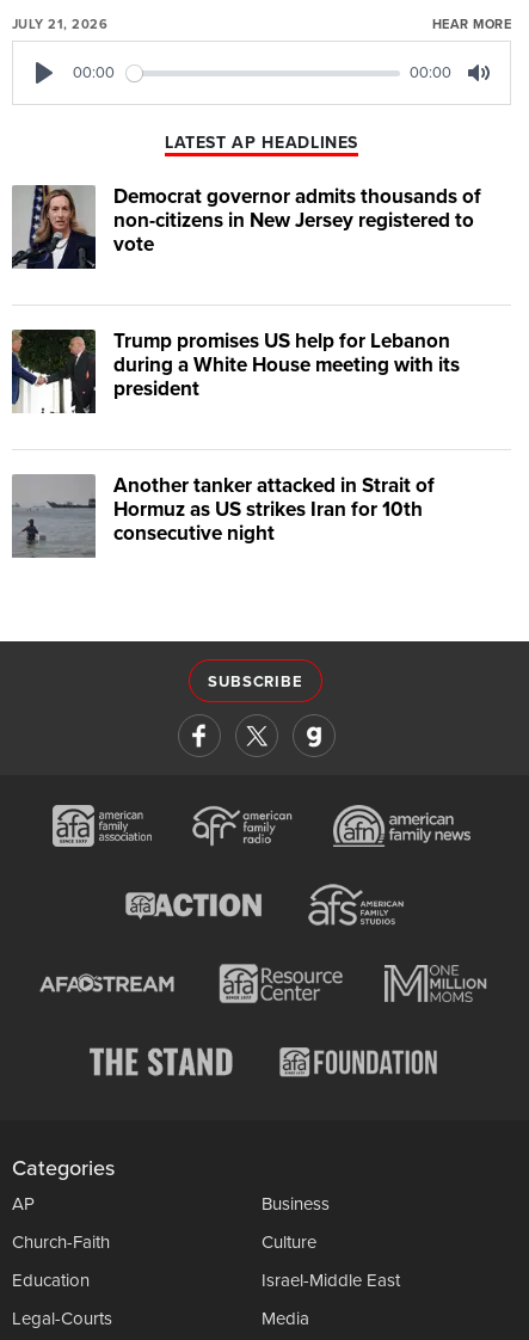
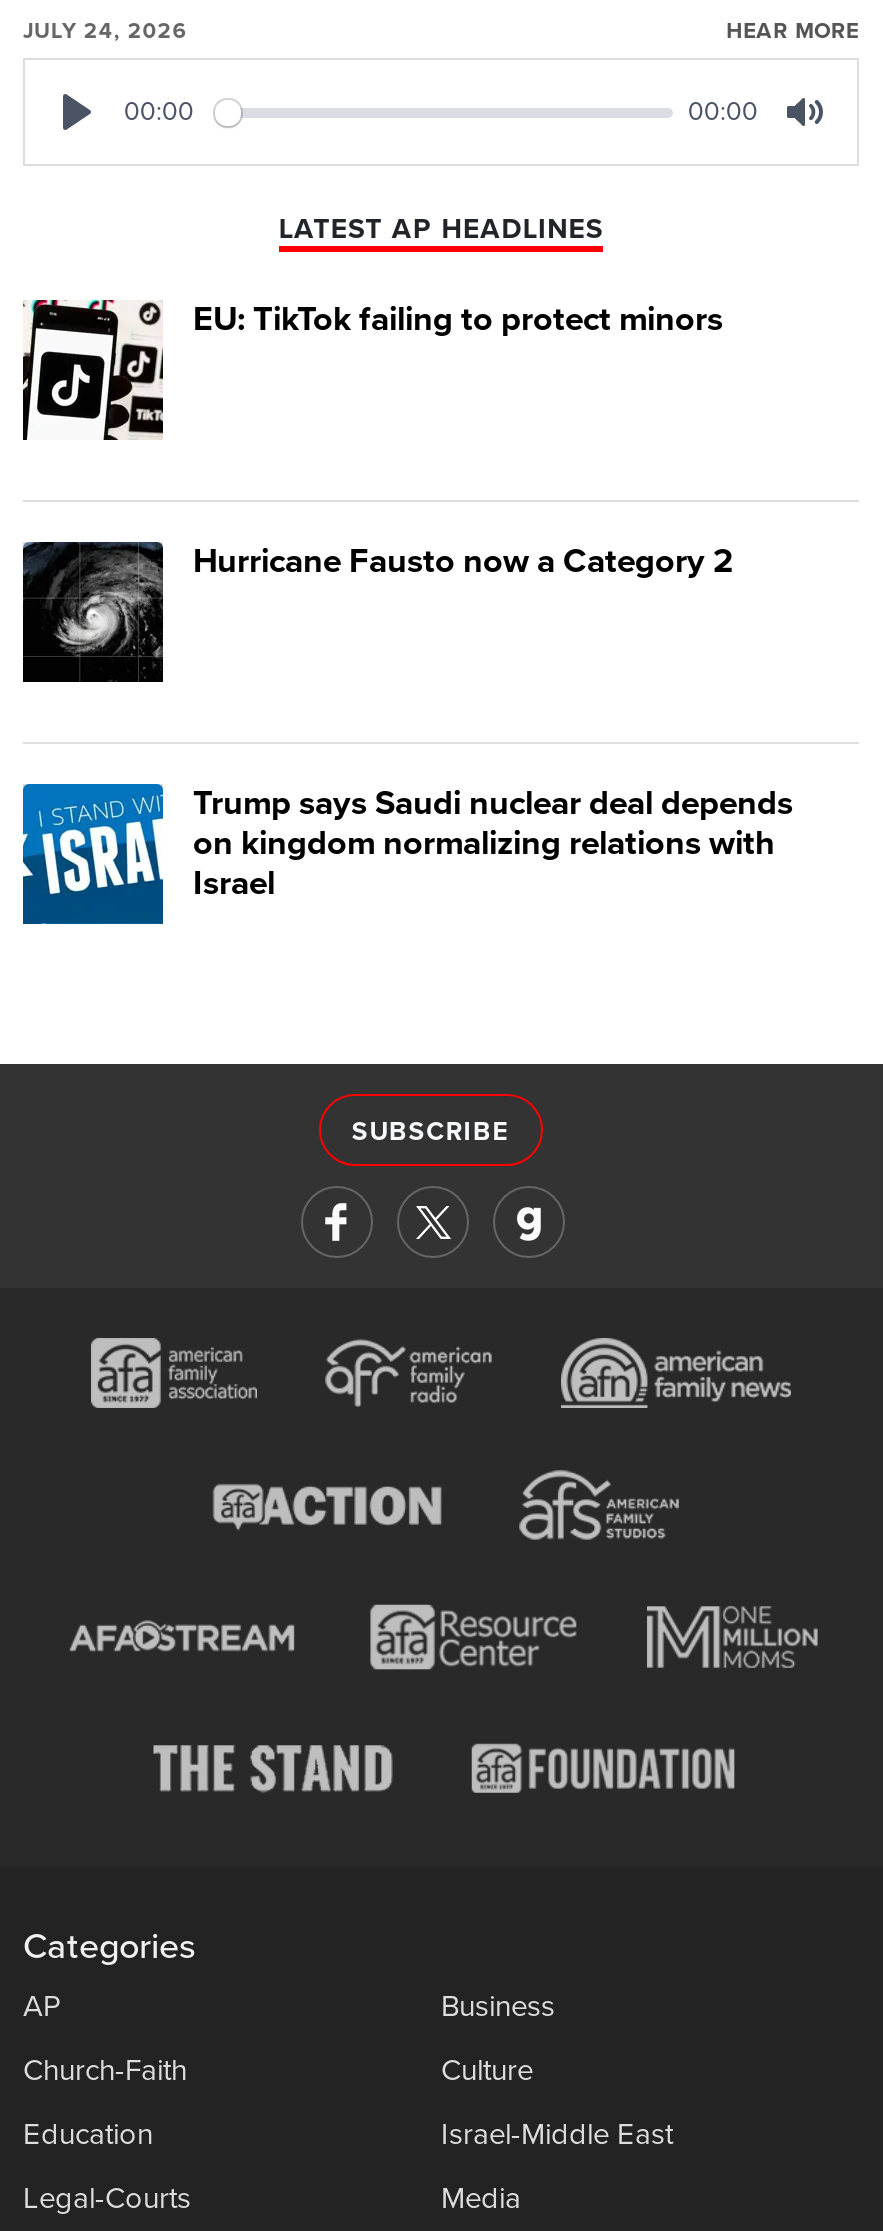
- JULY 21, 2026
+ JULY 24, 2026

- [image]
- Democrat governor admits thousands of
- non-citizens in New Jersey registered to
- vote
+ [image]
+ EU: TikTok failing to protect minors

- [image]
- Trump promises US help for Lebanon
- during a White House meeting with its
- president
+ [image]
+ Hurricane Fausto now a Category 2

- [image]
- Another tanker attacked in Strait of
- Hormuz as US strikes Iran for 10th
- consecutive night
+ [image]
+ Trump says Saudi nuclear deal depends
+ on kingdom normalizing relations with
+ Israel
